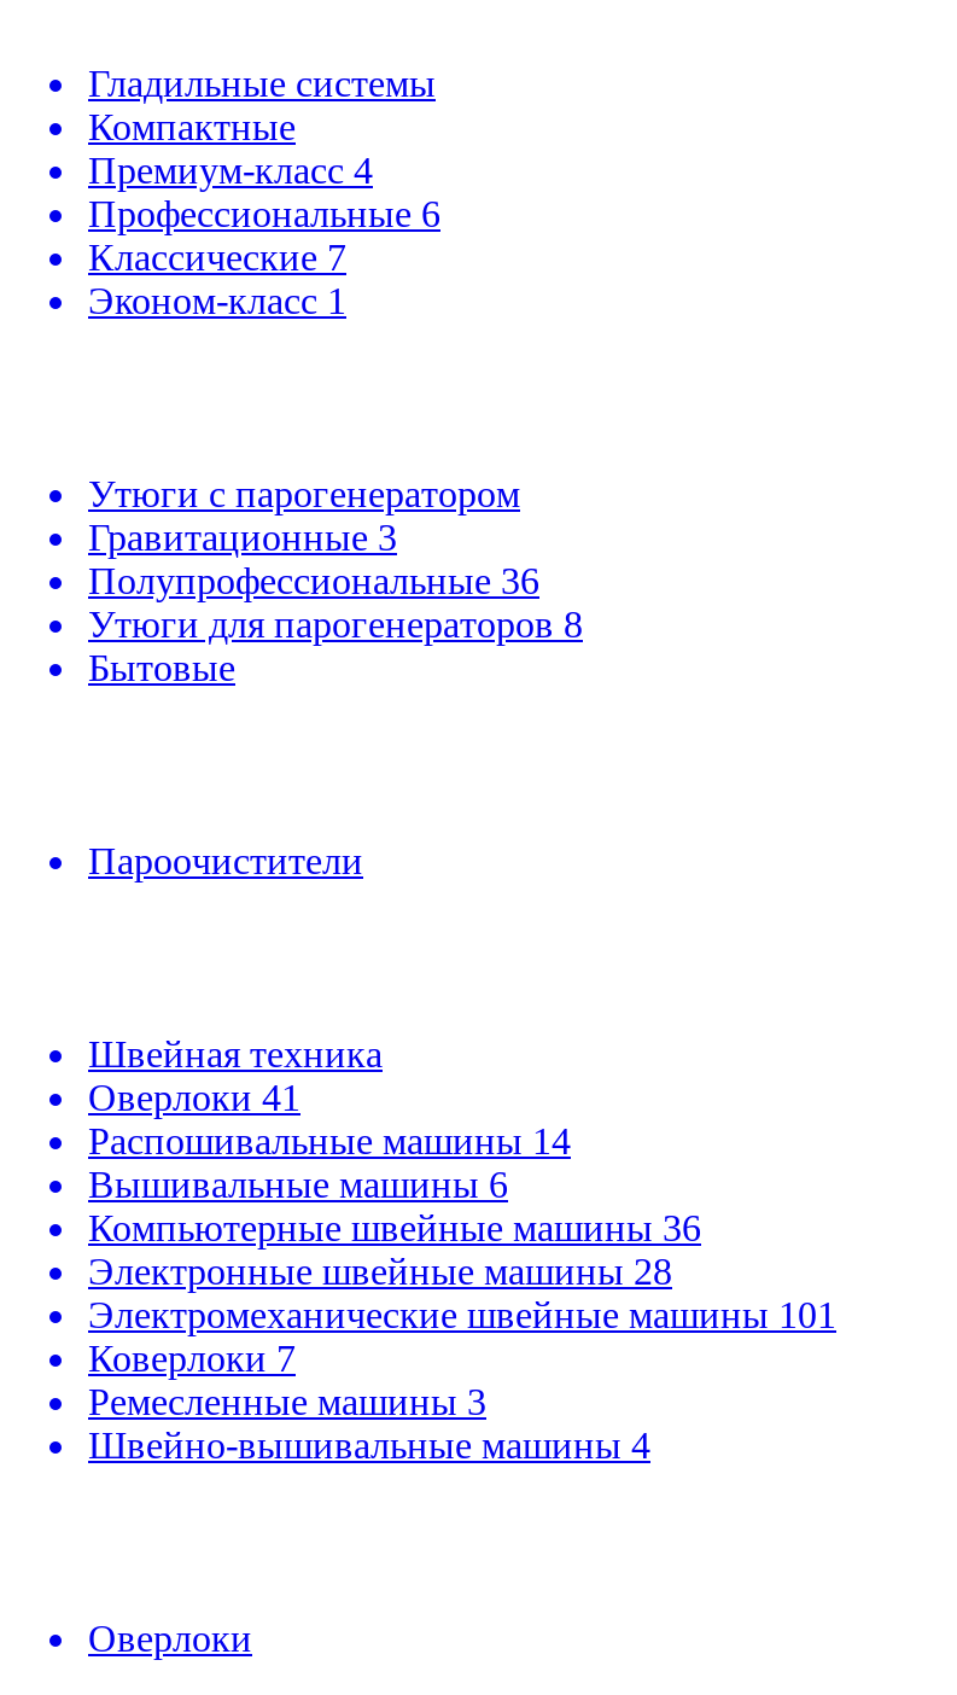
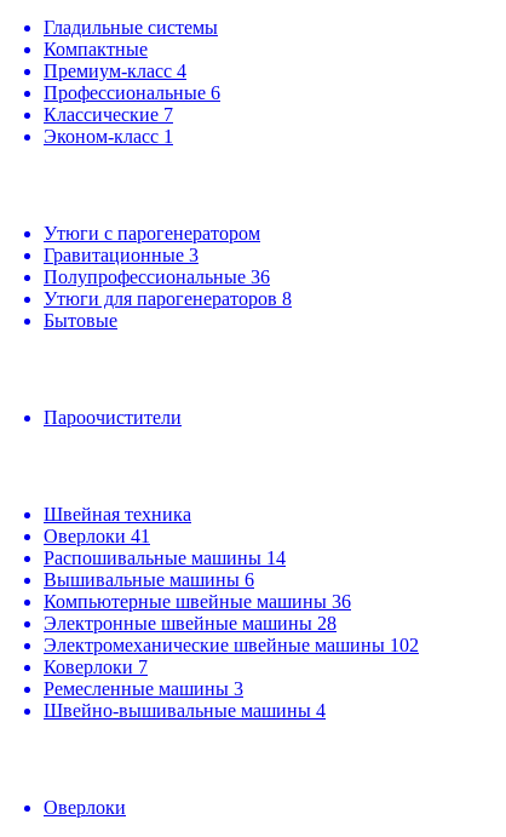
- Электромеханические швейные машины 101
+ Электромеханические швейные машины 102
